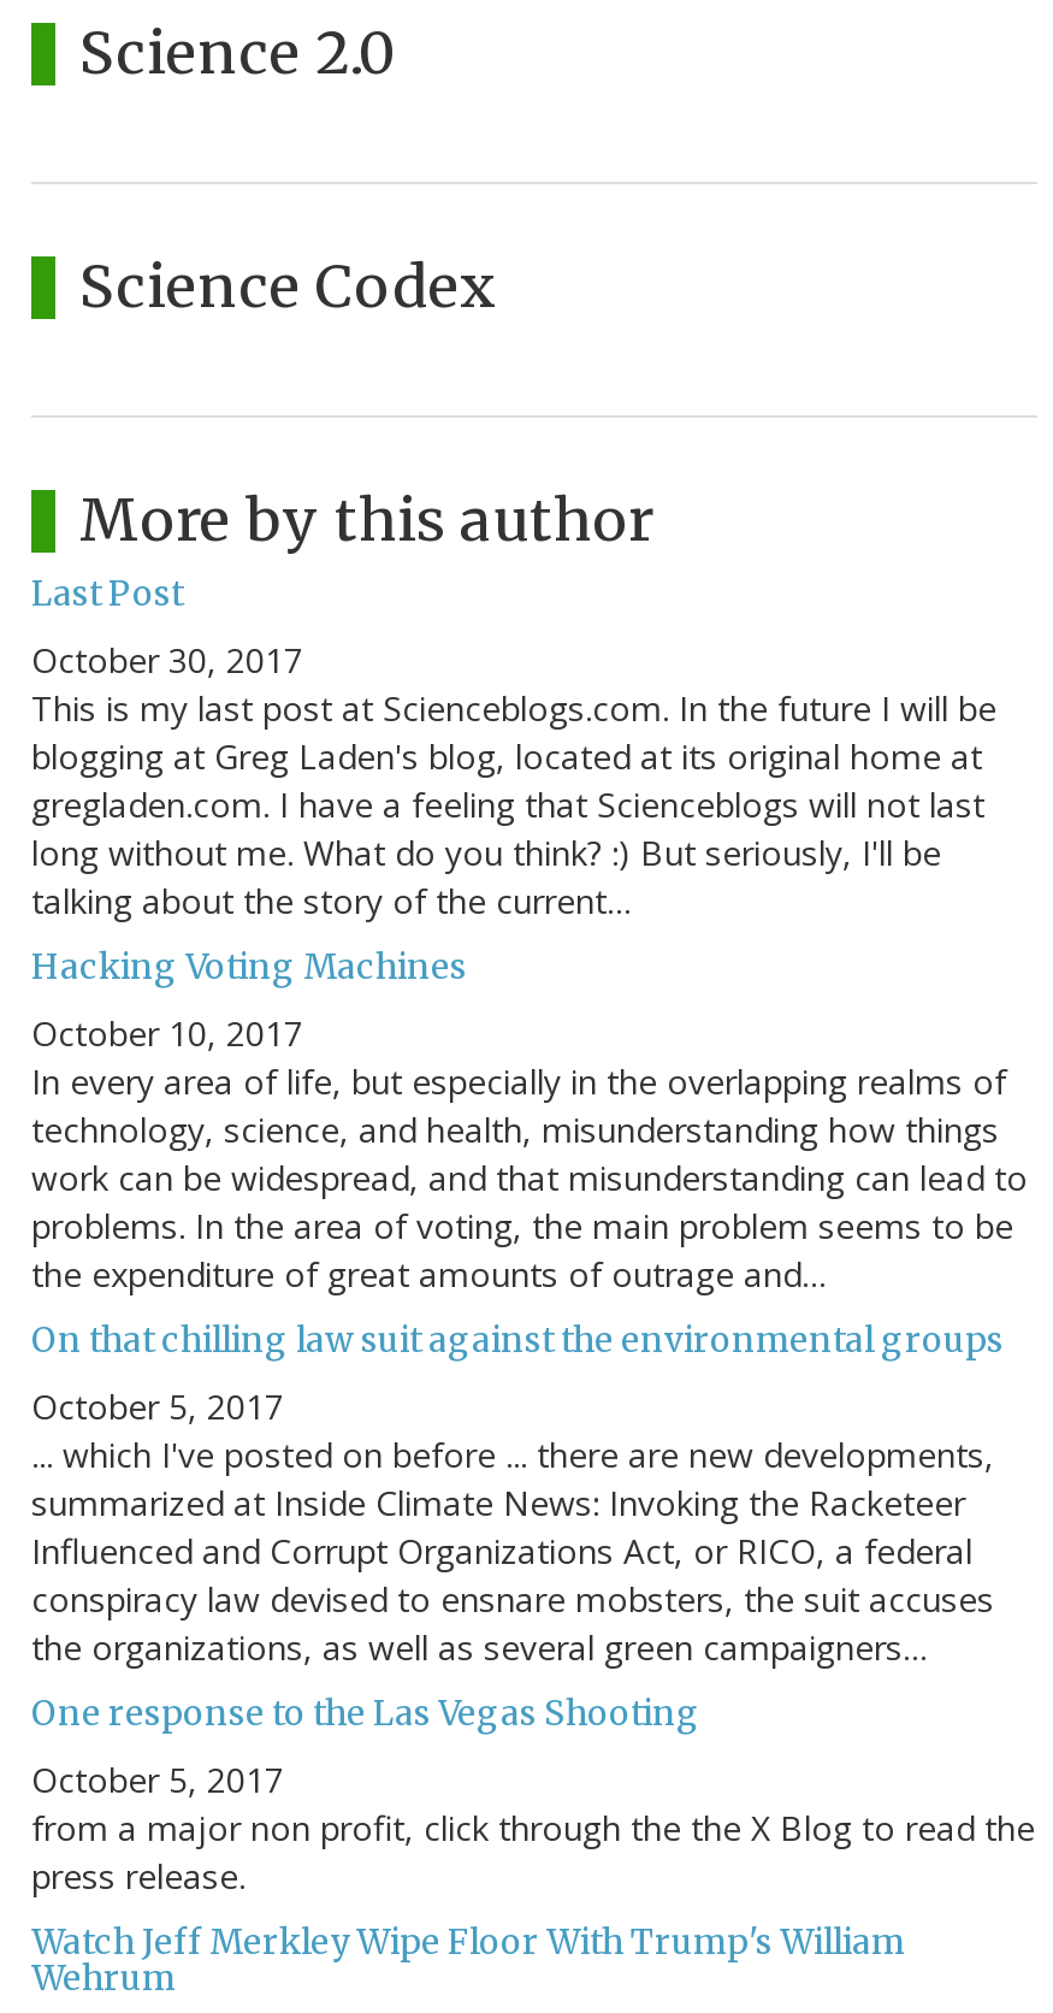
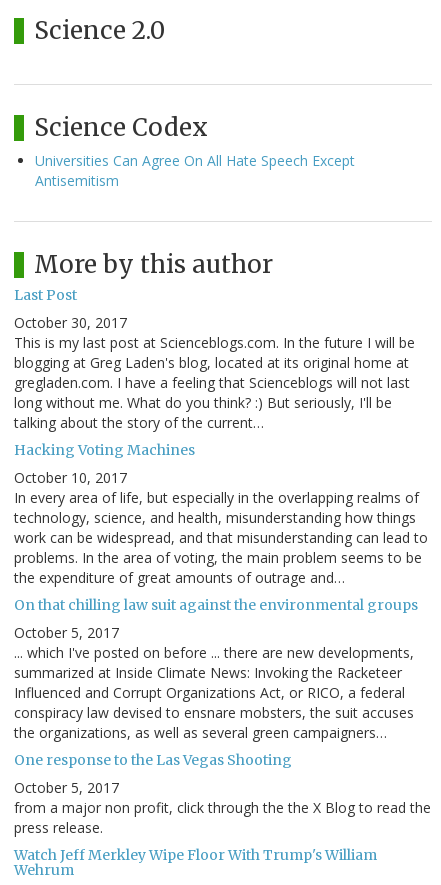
+ Universities Can Agree On All Hate Speech Except
+ Antisemitism
